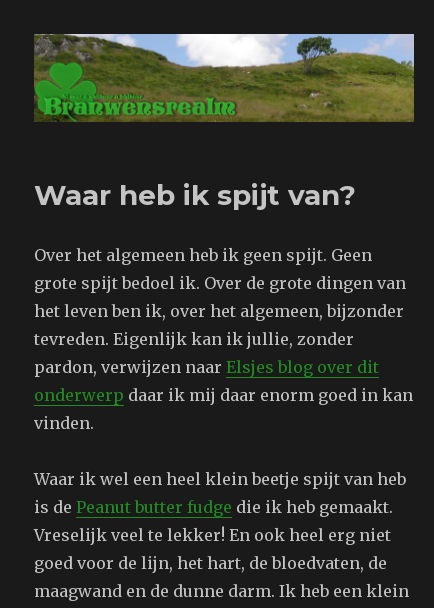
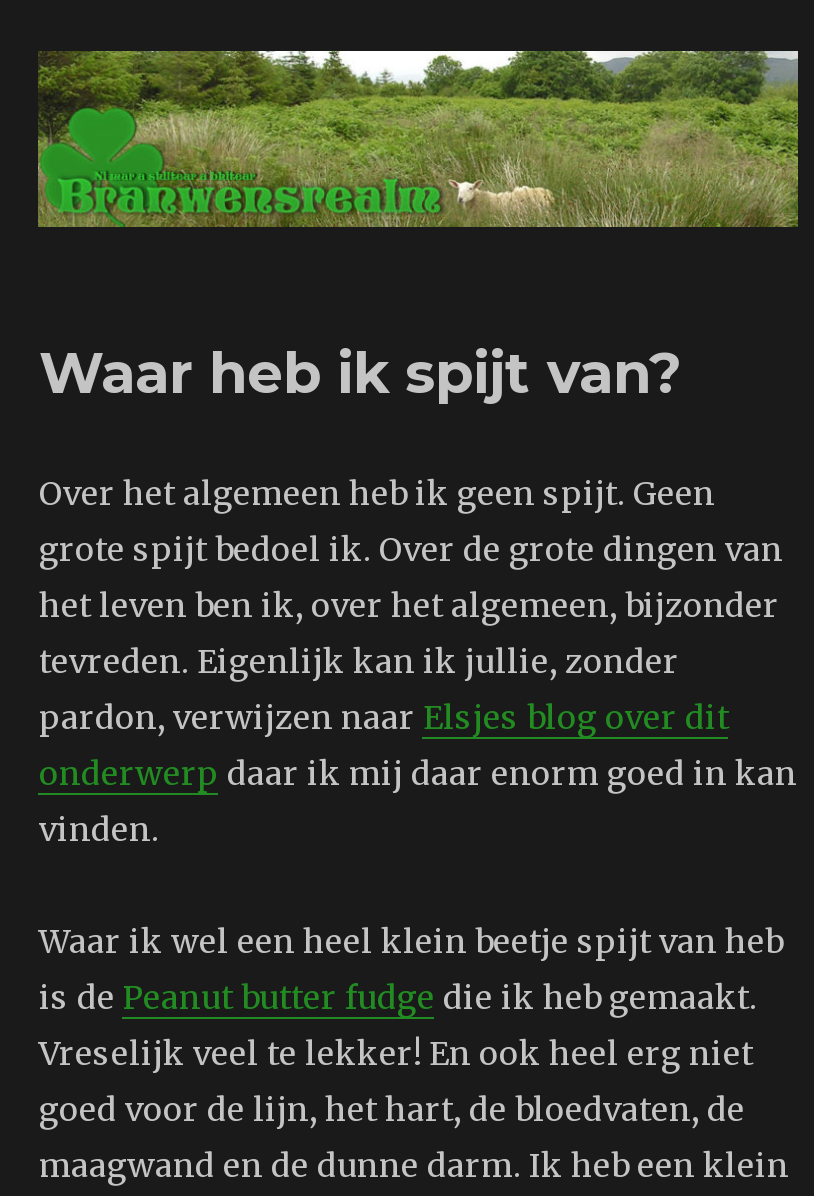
- [image]
+ [image]
